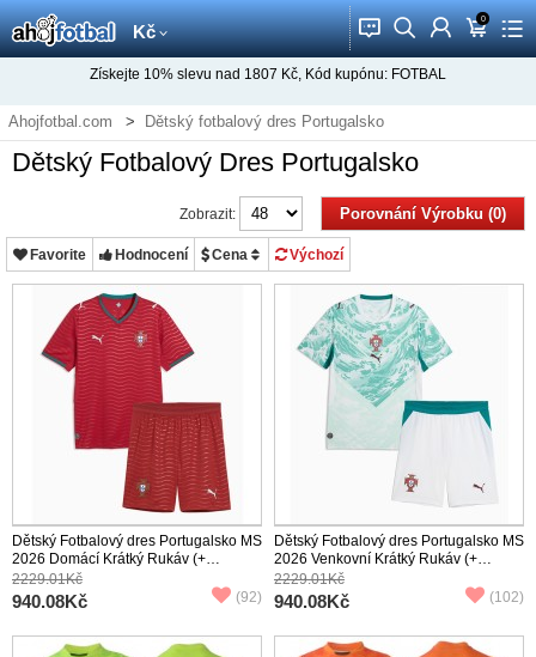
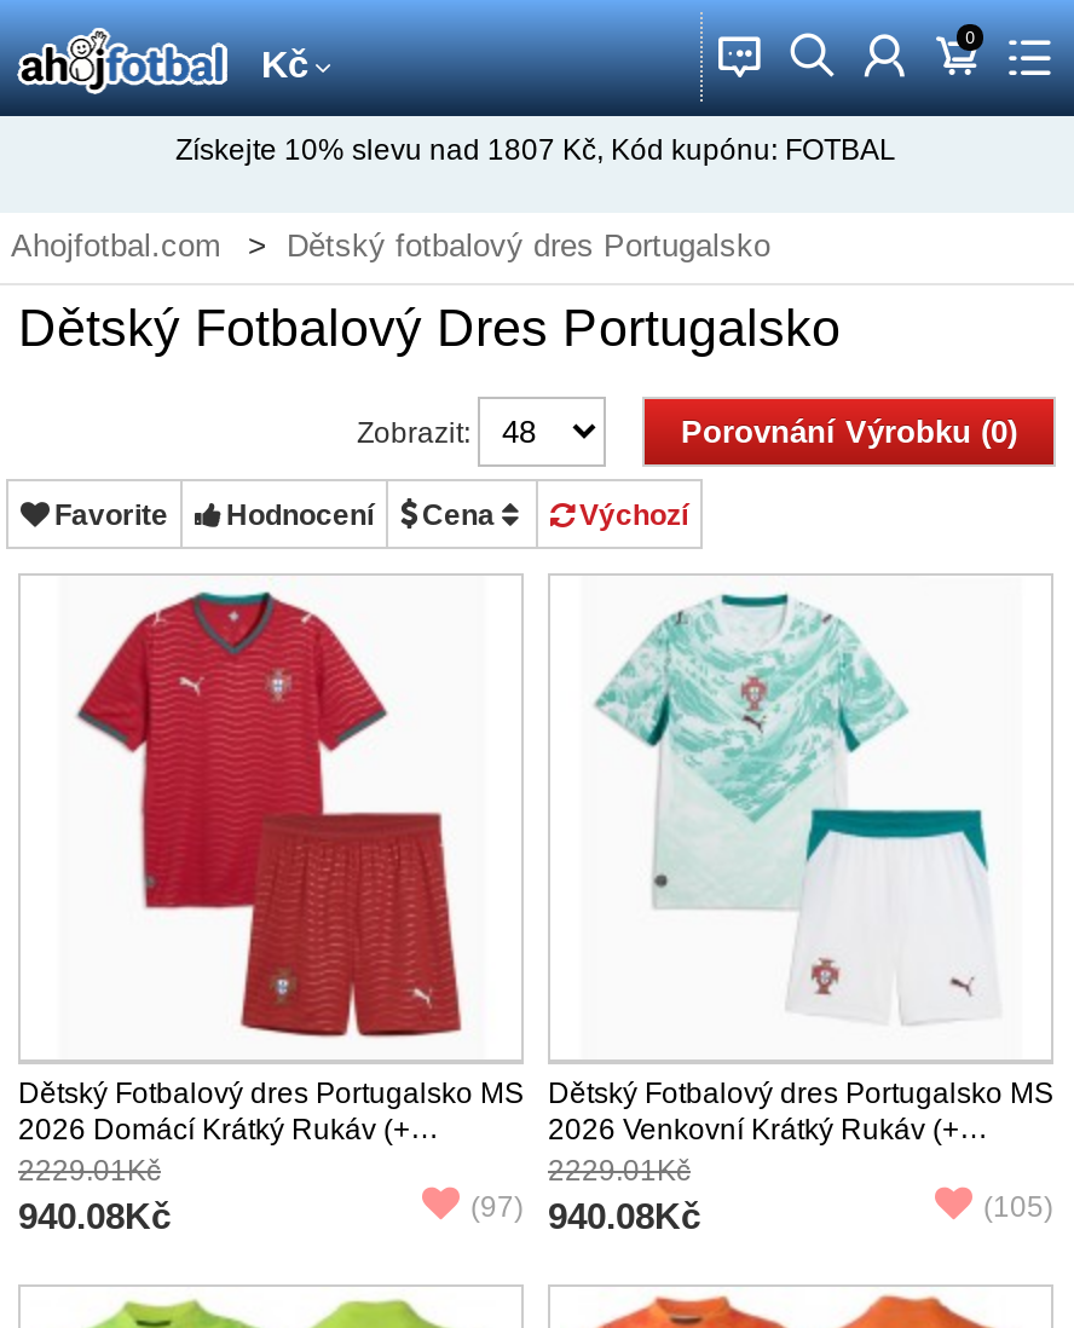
- (92) 940.08Kč
+ (97) 940.08Kč

- (102)
+ (105)
